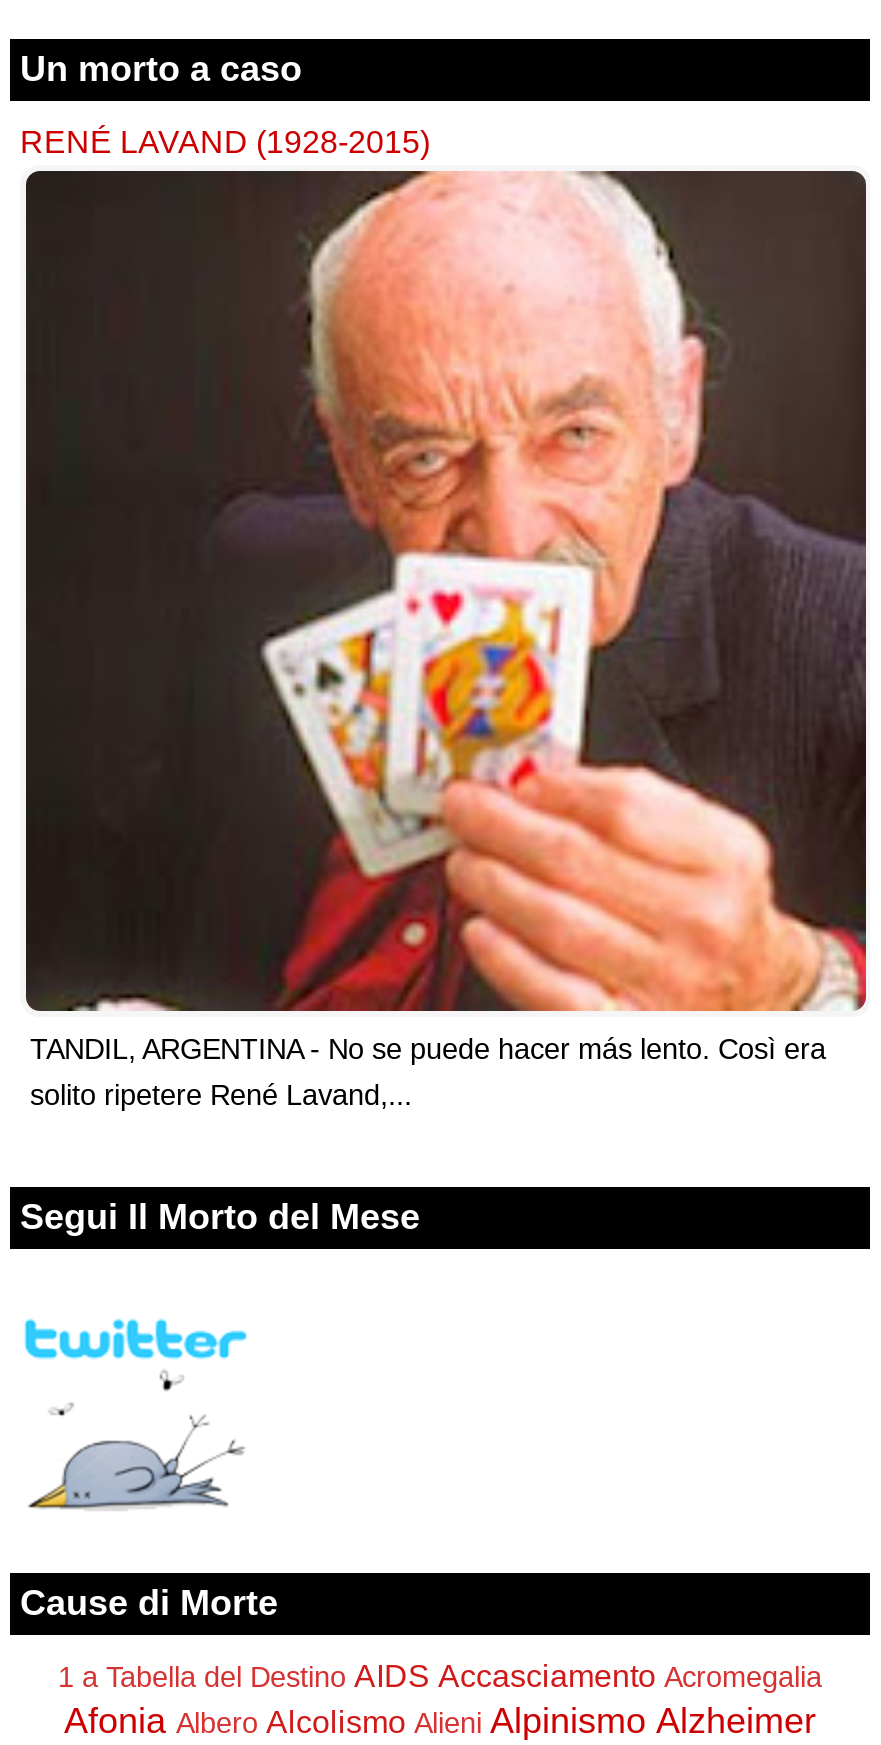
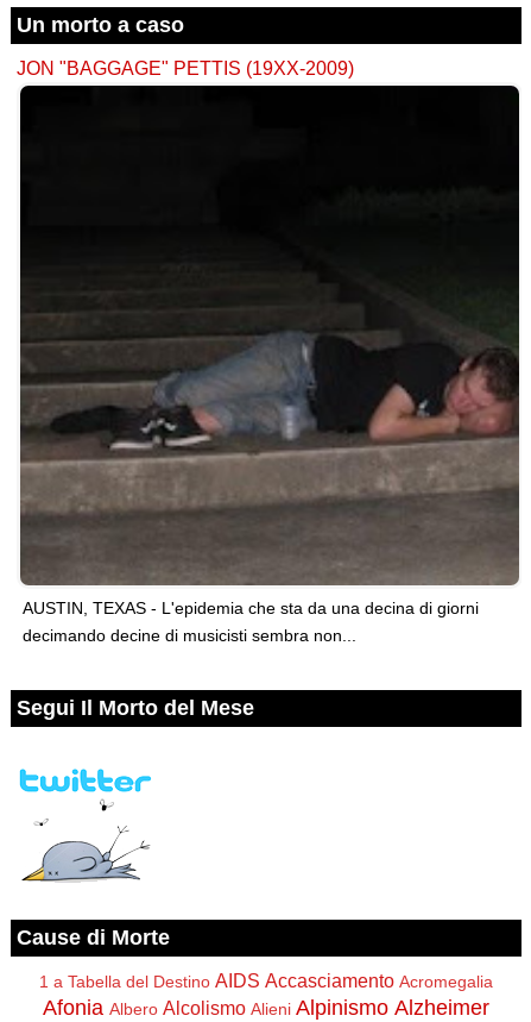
- RENÉ LAVAND (1928-2015)
+ JON "BAGGAGE" PETTIS (19XX-2009)

- [image]
- TANDIL, ARGENTINA - No se puede hacer más lento. Così era
- solito ripetere René Lavand,...
+ [image]
+ AUSTIN, TEXAS - L'epidemia che sta da una decina di giorni
+ decimando decine di musicisti sembra non...
